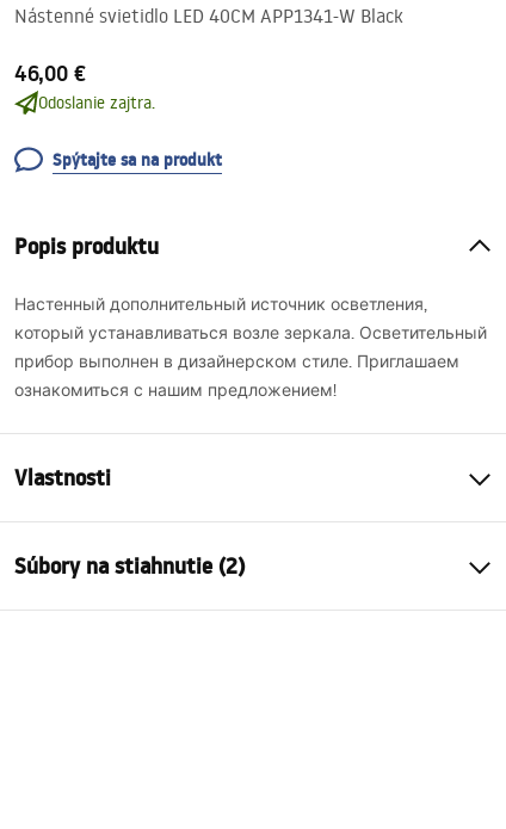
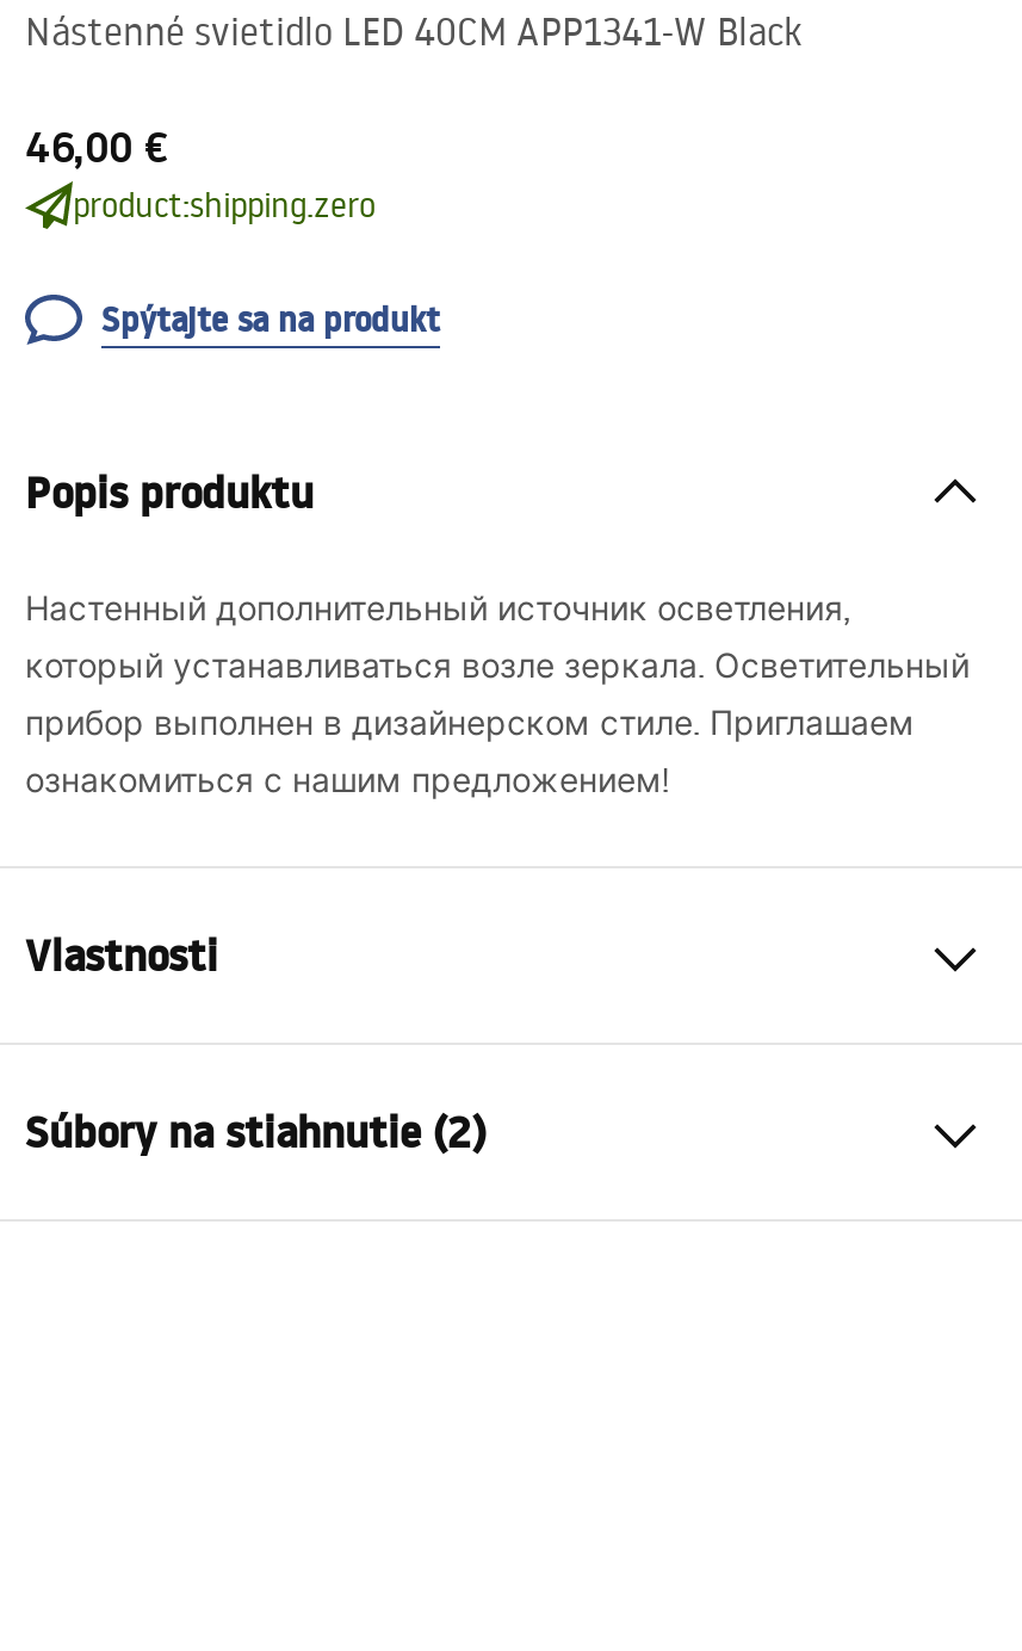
- Odoslanie zajtra.
+ product:shipping.zero
